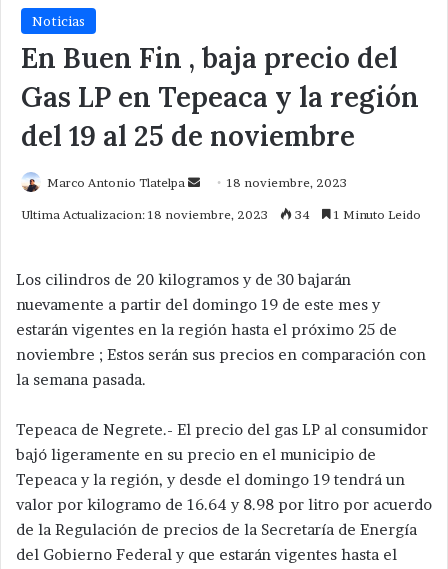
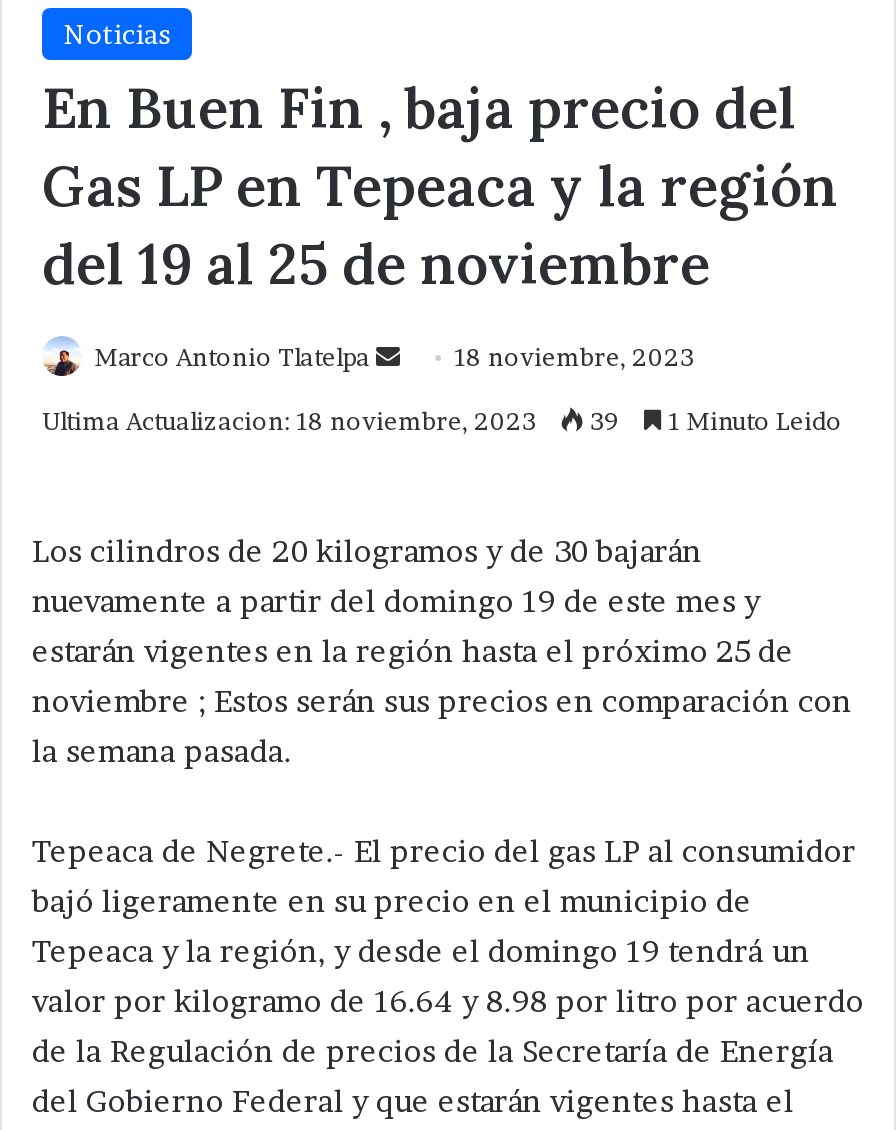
- Ultima Actualizacion: 18 noviembre, 2023 34 1 Minuto Leido
+ Ultima Actualizacion: 18 noviembre, 2023 39 1 Minuto Leido
